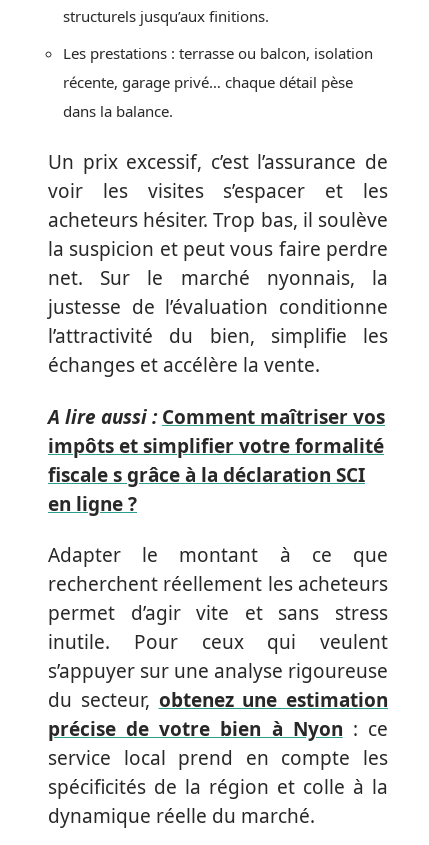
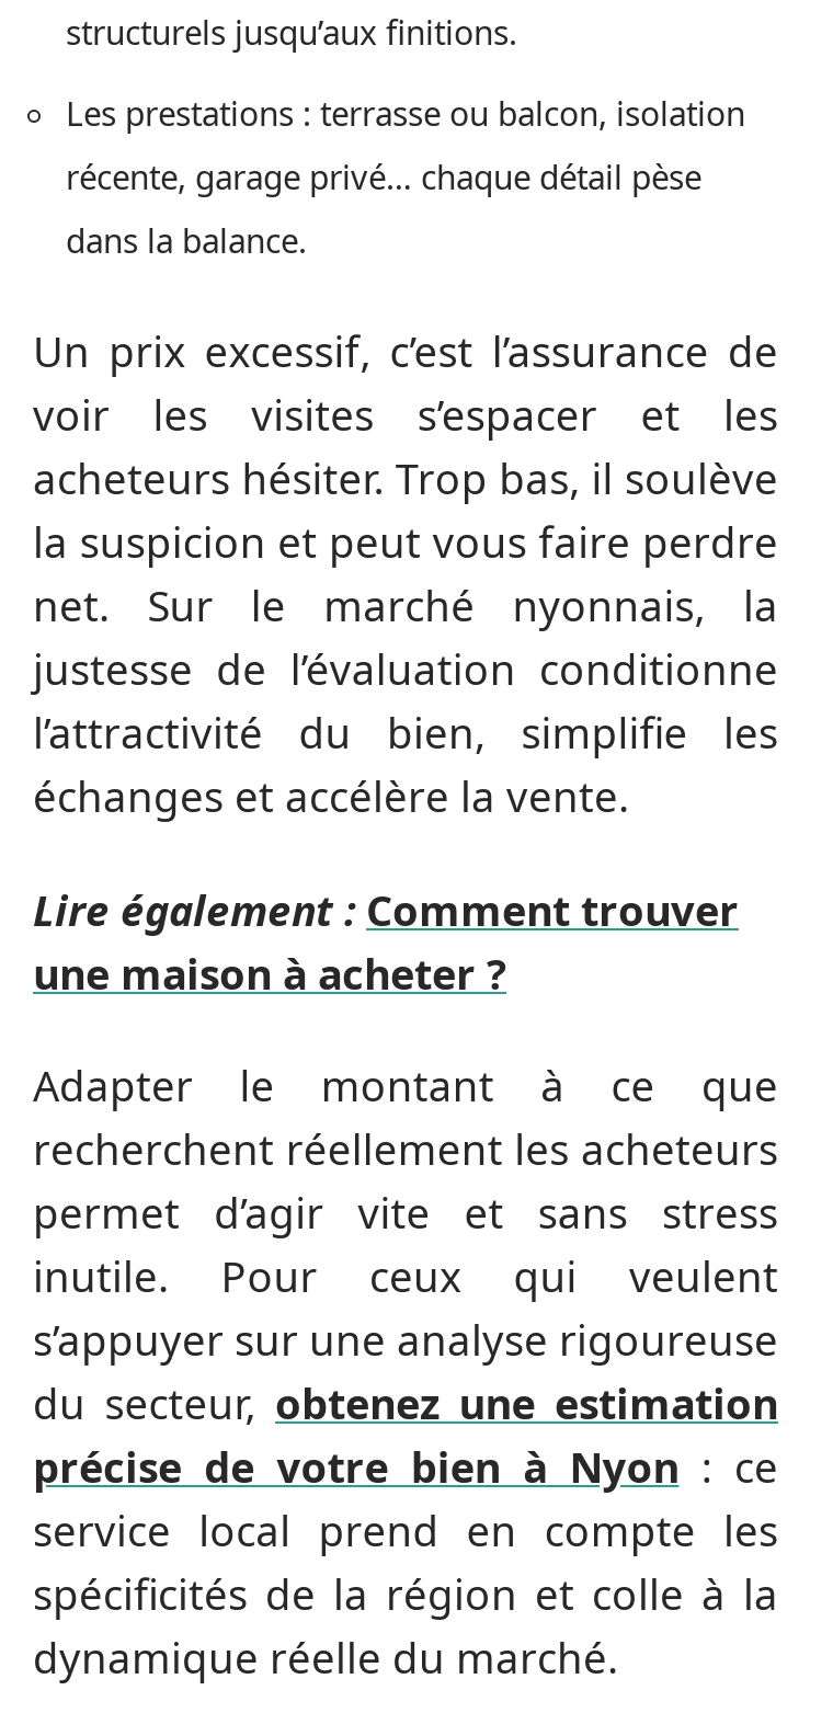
- A lire aussi : Comment maîtriser vos
- impôts et simplifier votre formalité
- fiscale s grâce à la déclaration SCI
- en ligne ?
+ Lire également : Comment trouver
+ une maison à acheter ?
